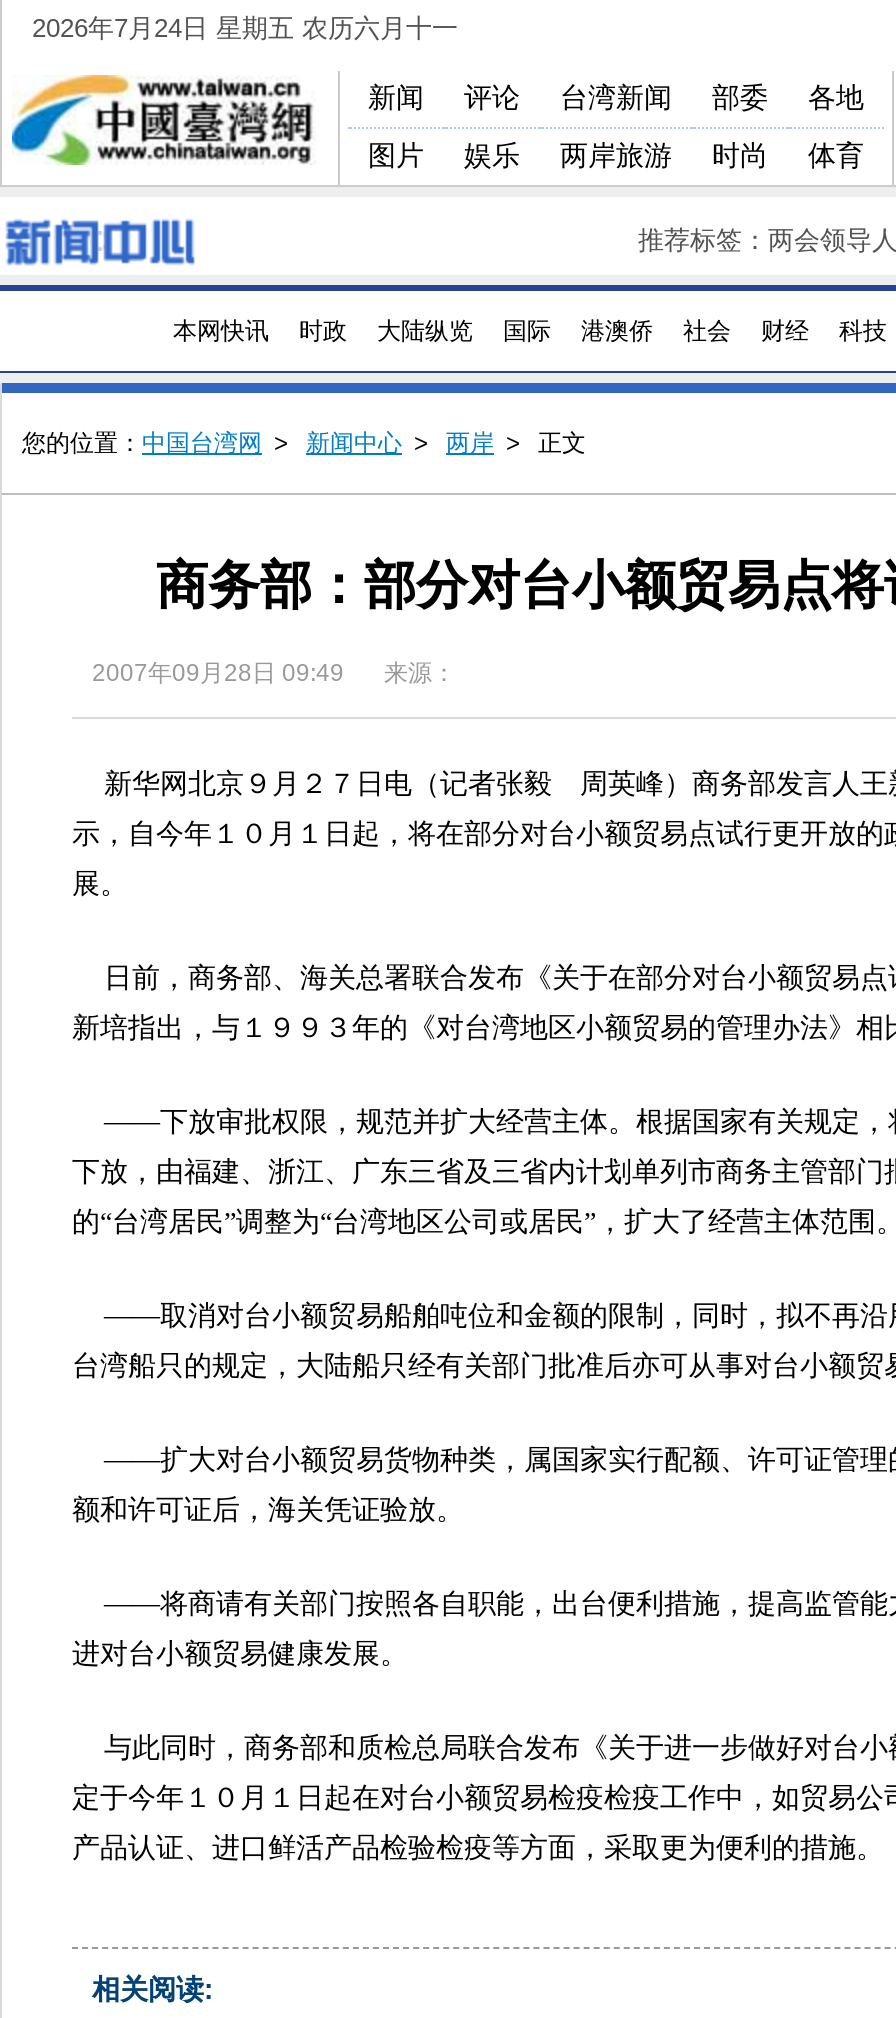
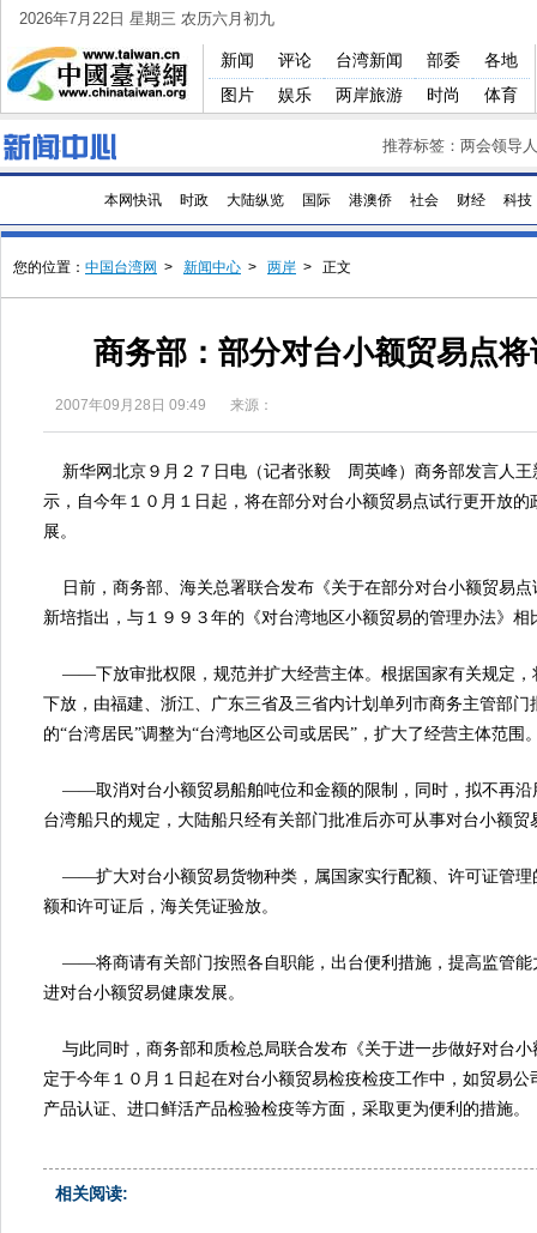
- 2026年7月24日 星期五 农历六月十一
+ 2026年7月22日 星期三 农历六月初九
